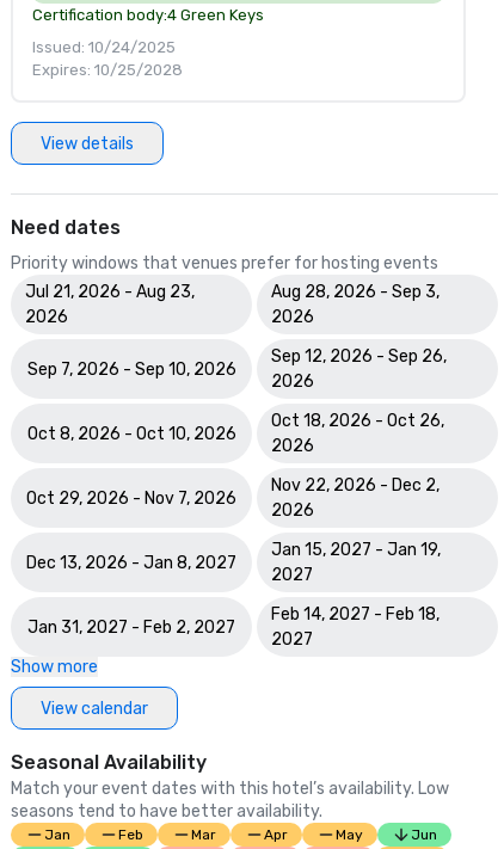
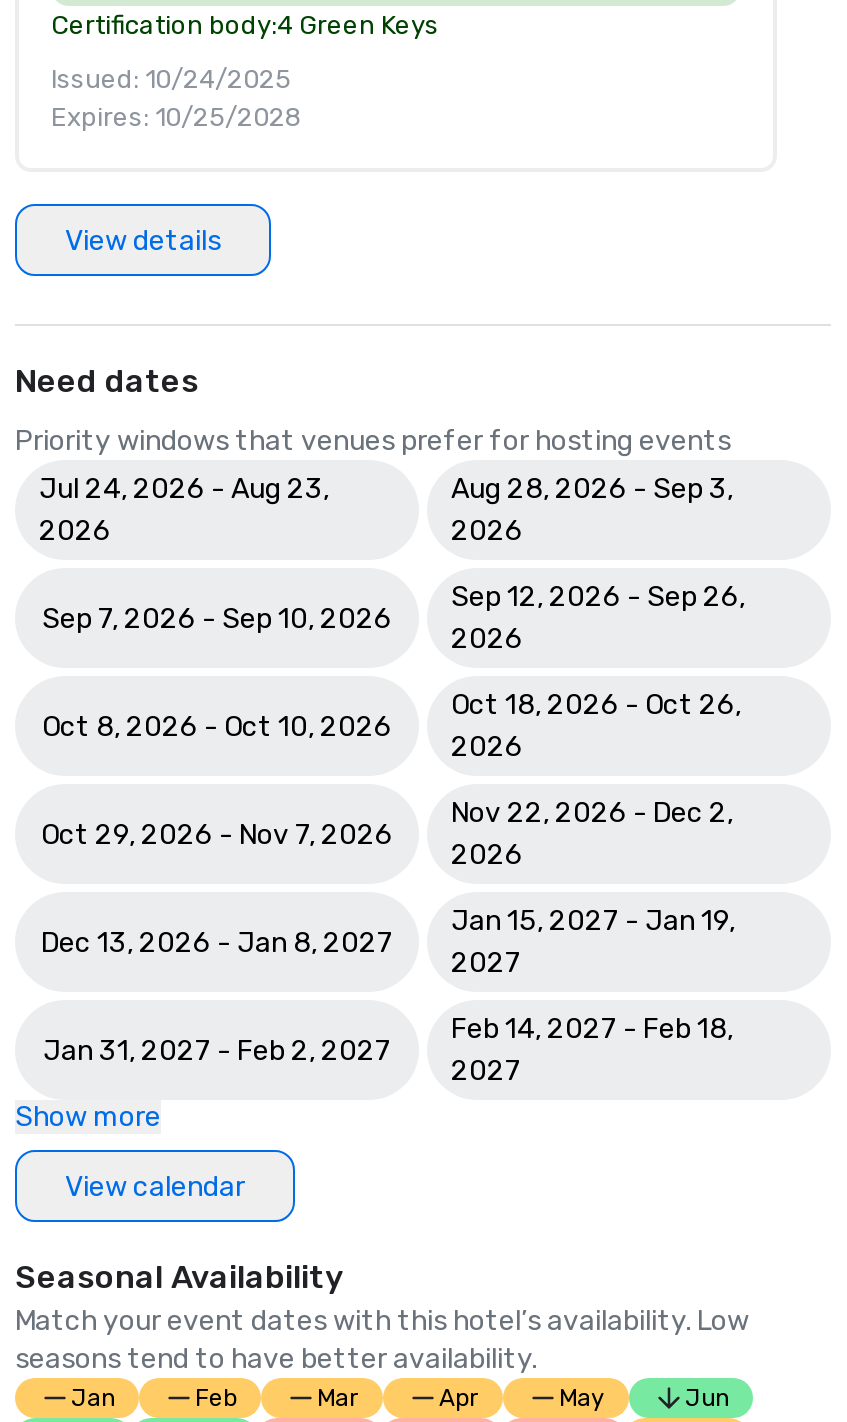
- Jul 21, 2026 - Aug 23,
+ Jul 24, 2026 - Aug 23,
